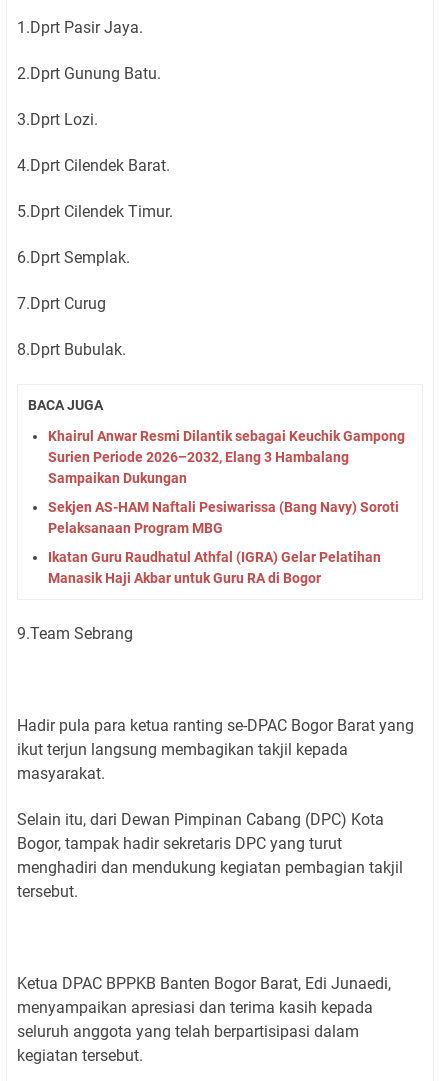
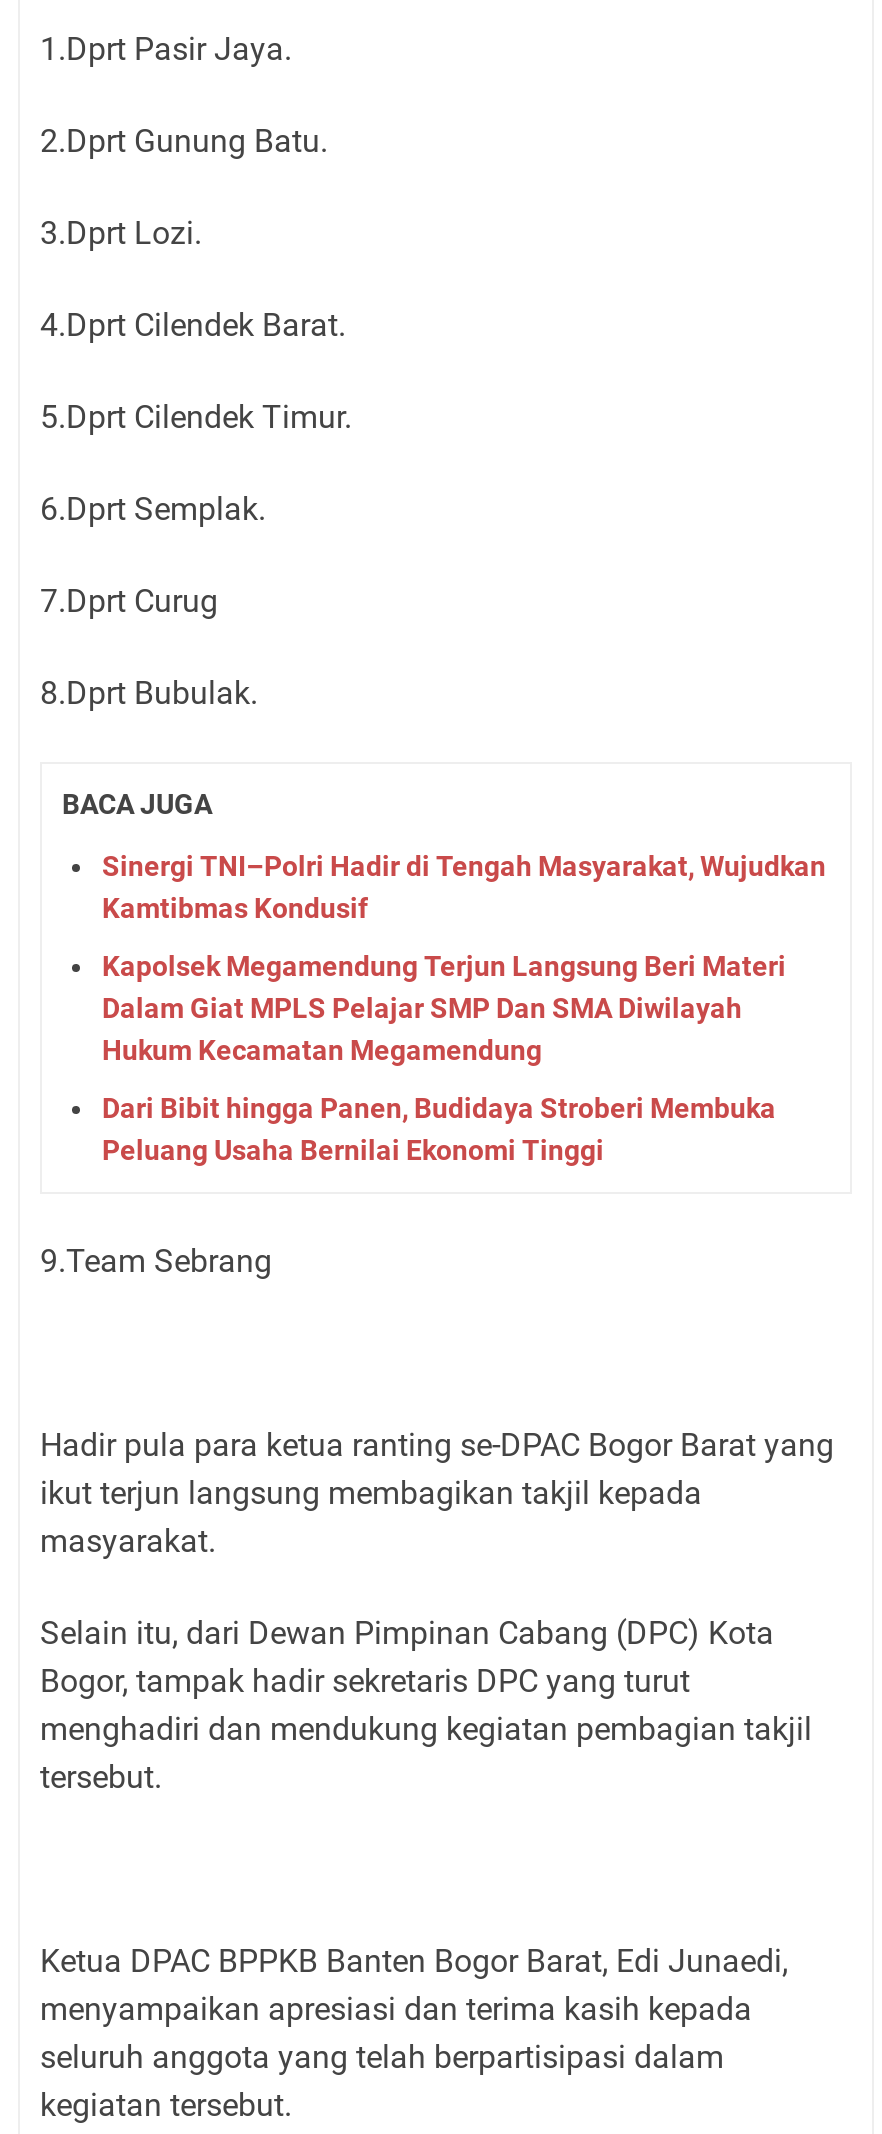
- Khairul Anwar Resmi Dilantik sebagai Keuchik Gampong
- Surien Periode 2026–2032, Elang 3 Hambalang
- Sampaikan Dukungan
+ Sinergi TNI–Polri Hadir di Tengah Masyarakat, Wujudkan
+ Kamtibmas Kondusif

- Sekjen AS-HAM Naftali Pesiwarissa (Bang Navy) Soroti
- Pelaksanaan Program MBG
+ Kapolsek Megamendung Terjun Langsung Beri Materi
+ Dalam Giat MPLS Pelajar SMP Dan SMA Diwilayah
+ Hukum Kecamatan Megamendung

- Ikatan Guru Raudhatul Athfal (IGRA) Gelar Pelatihan
- Manasik Haji Akbar untuk Guru RA di Bogor
+ Dari Bibit hingga Panen, Budidaya Stroberi Membuka
+ Peluang Usaha Bernilai Ekonomi Tinggi
